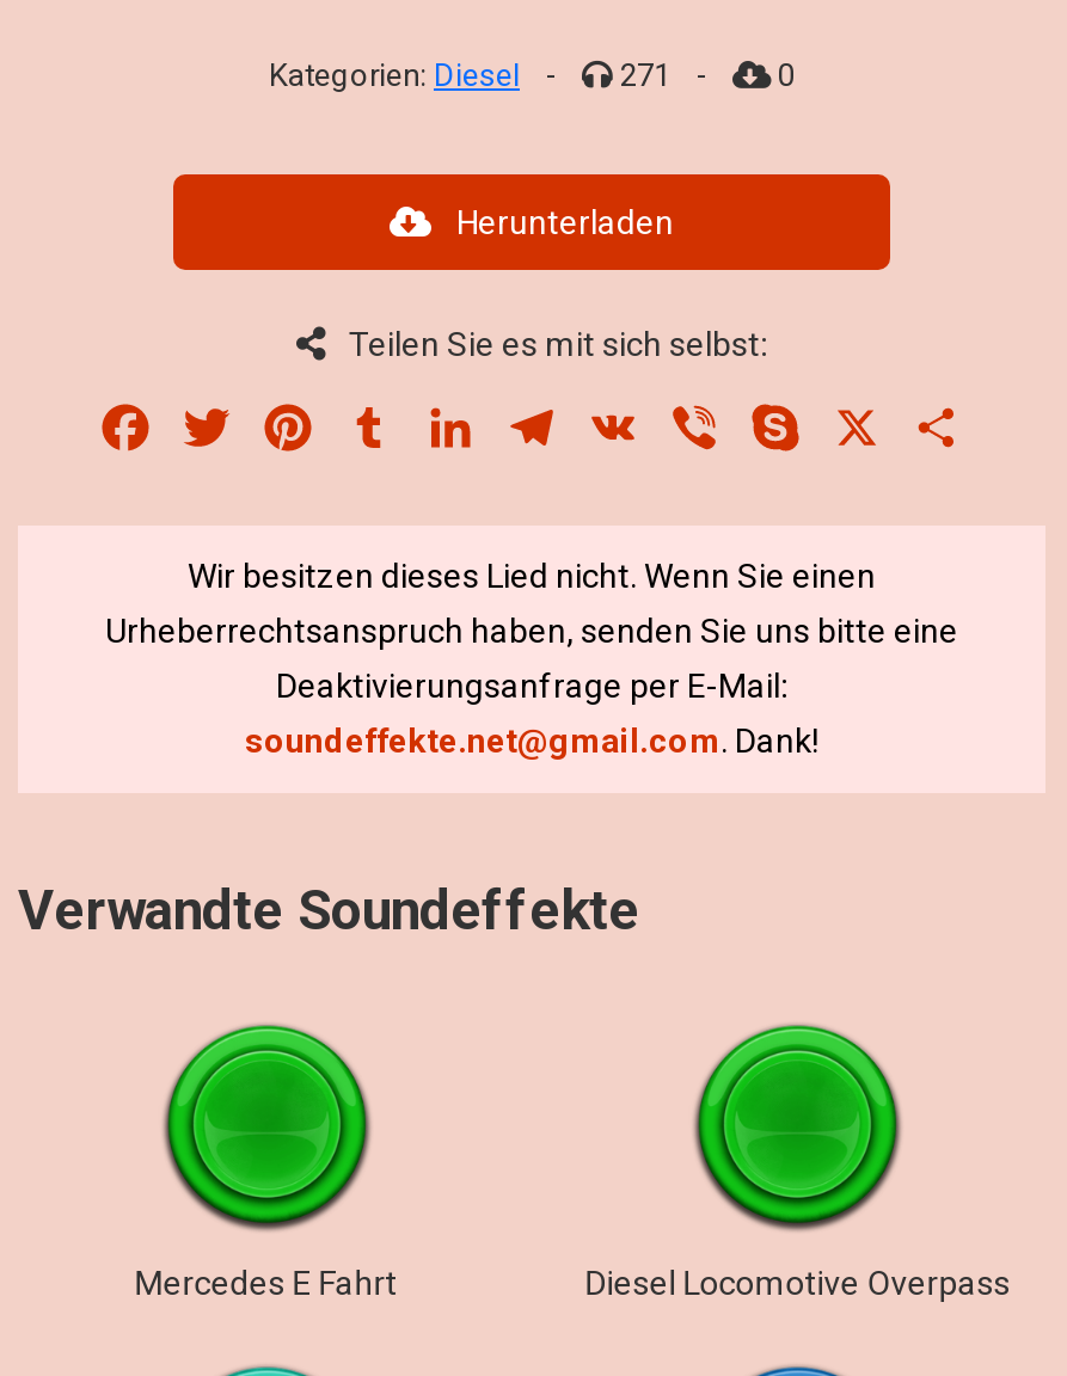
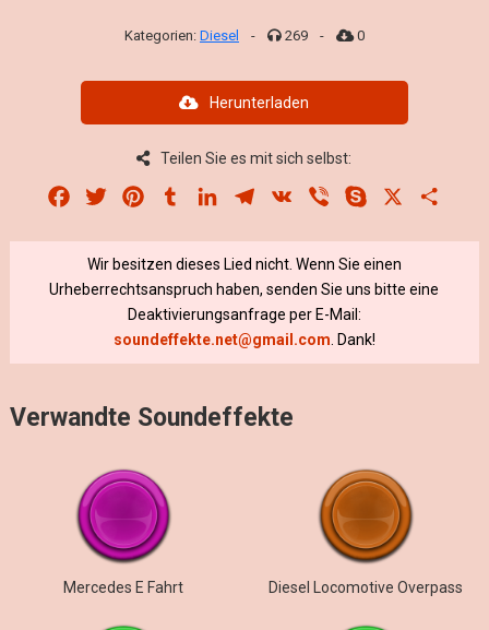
- 271
+ 269

- [image]
+ [image]

- [image]
+ [image]
